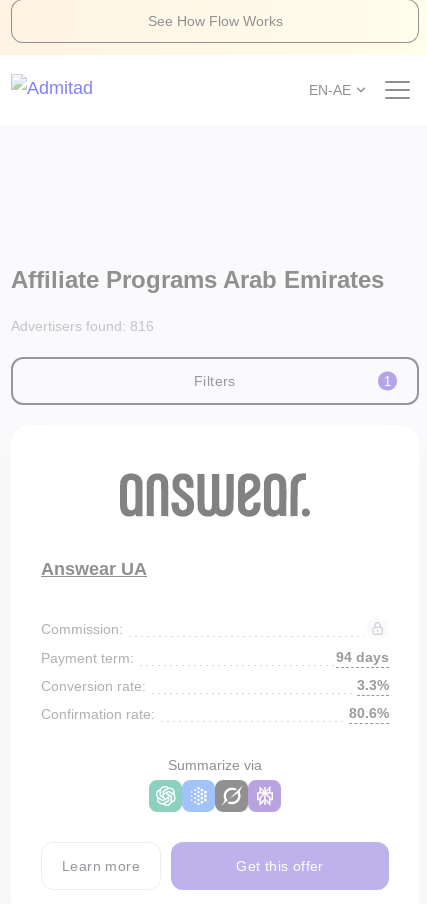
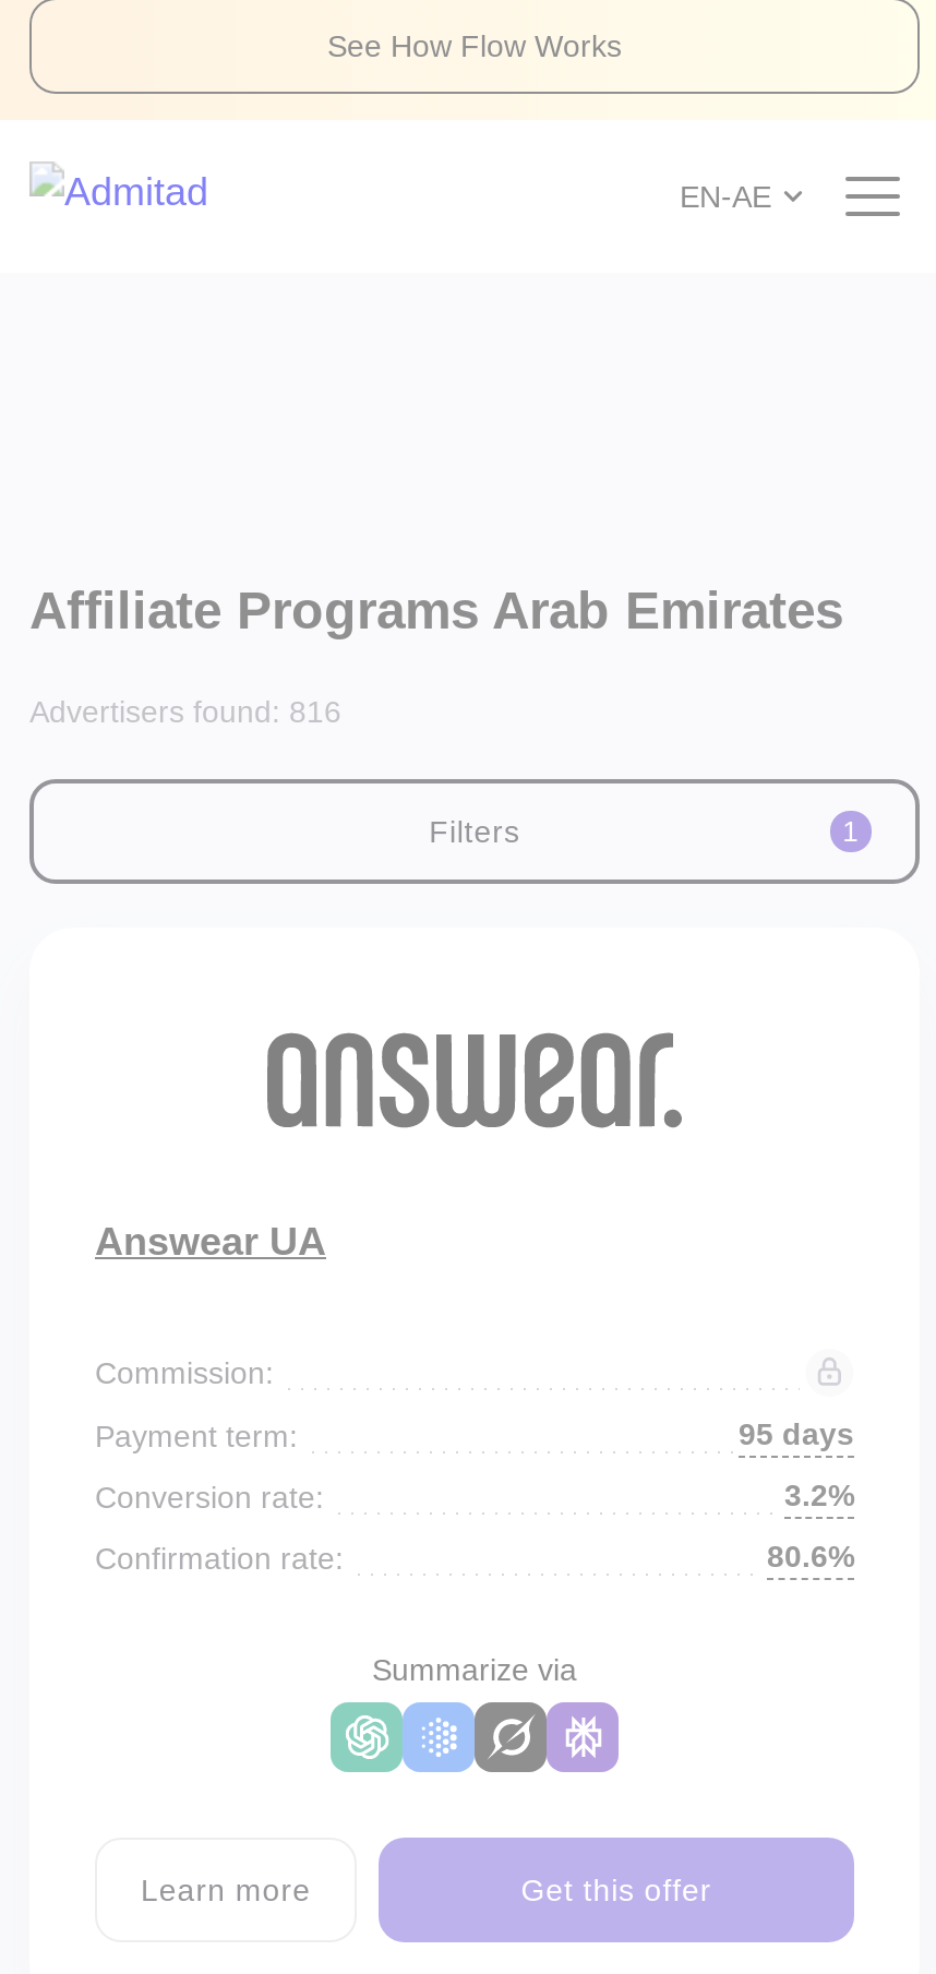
- 94 days
+ 95 days

- 3.3%
+ 3.2%
